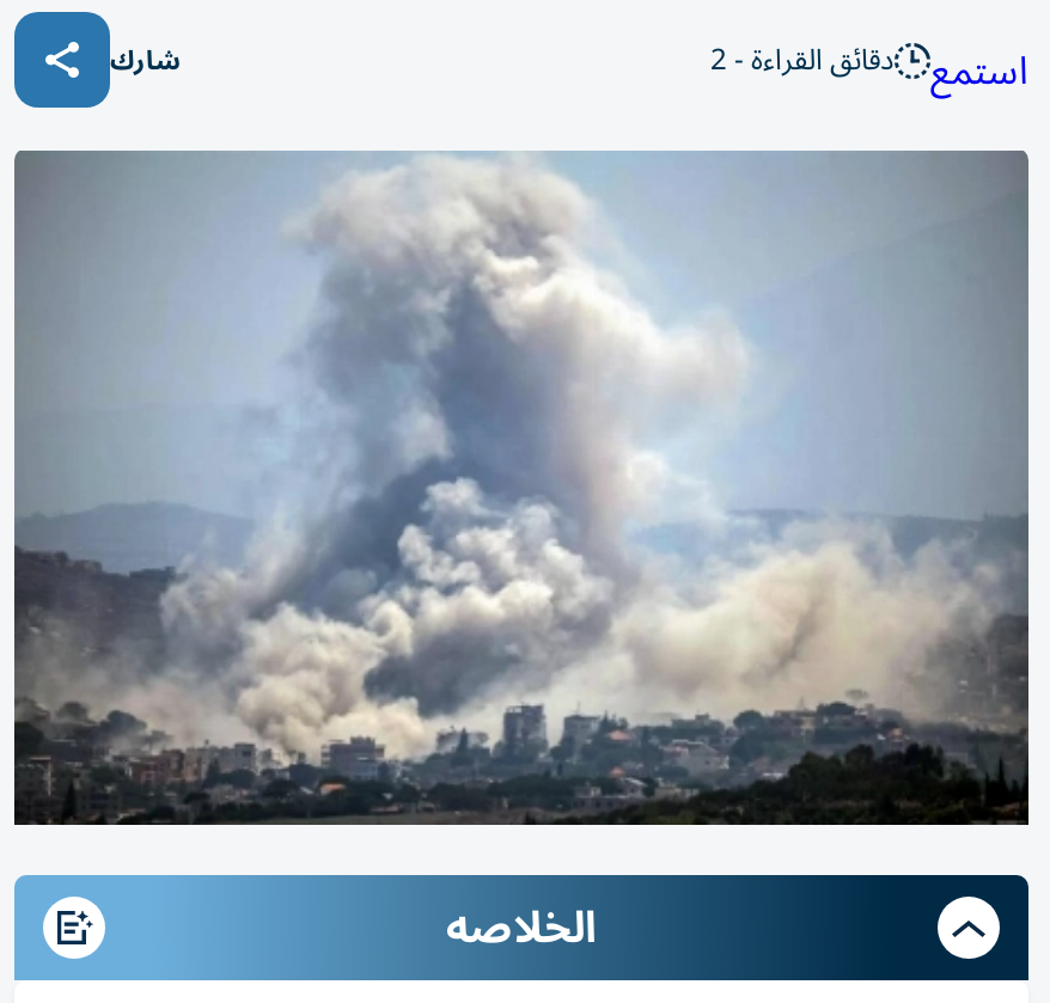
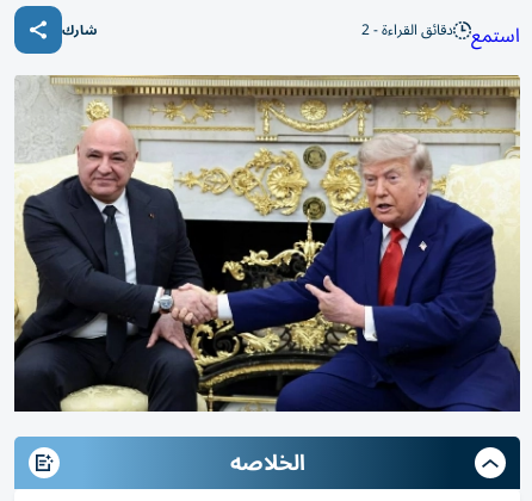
- [image]
+ [image]
